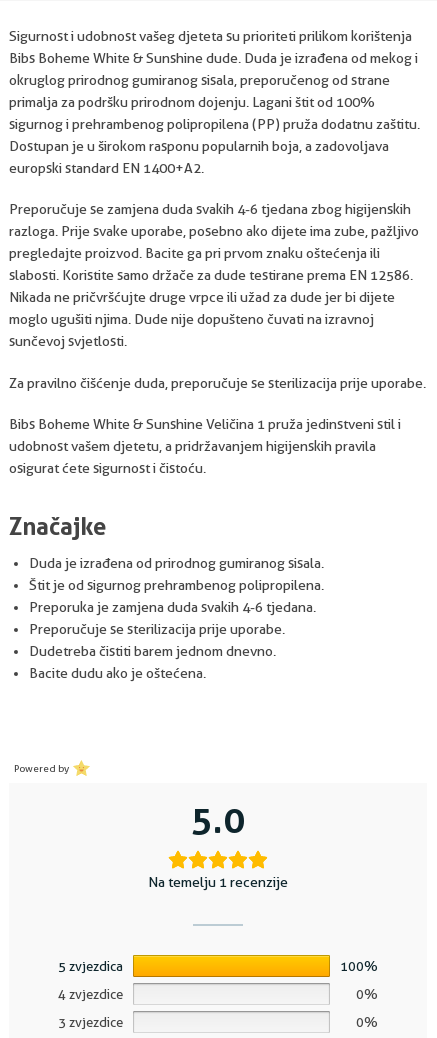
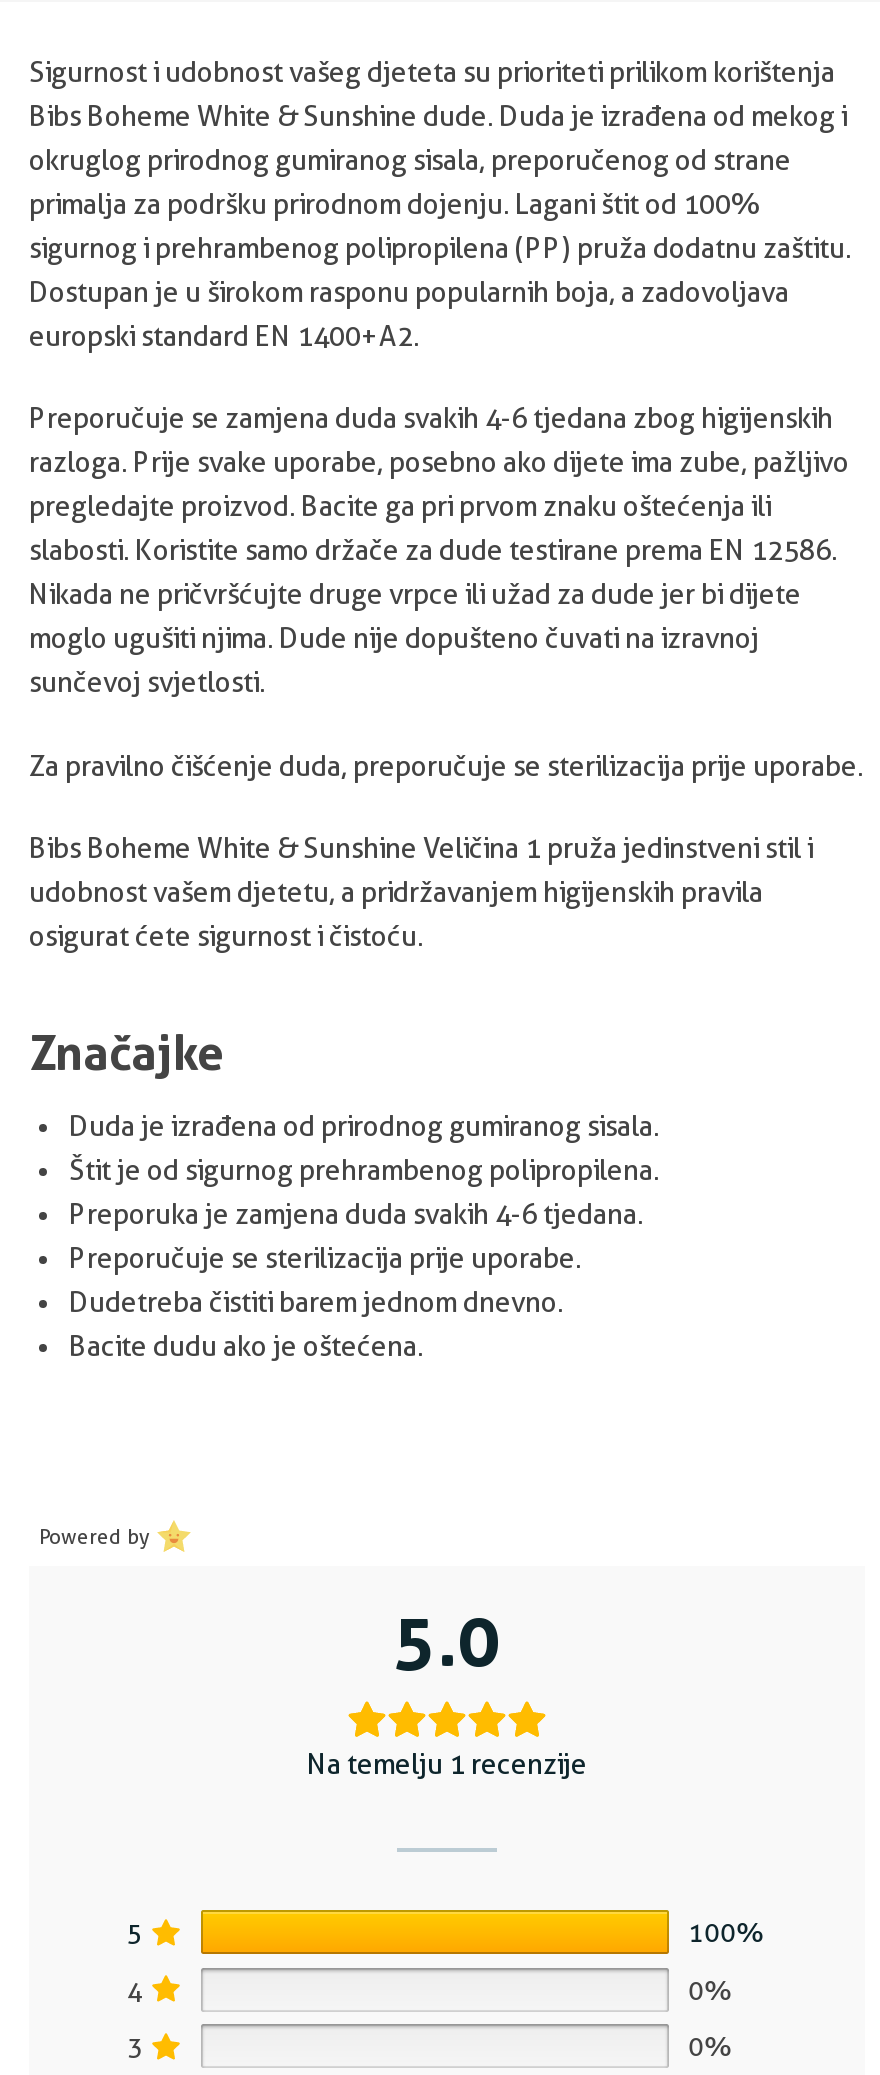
- 5 zvjezdica
+ 5

- 4 zvjezdice
+ 4

- 3 zvjezdice
+ 3
